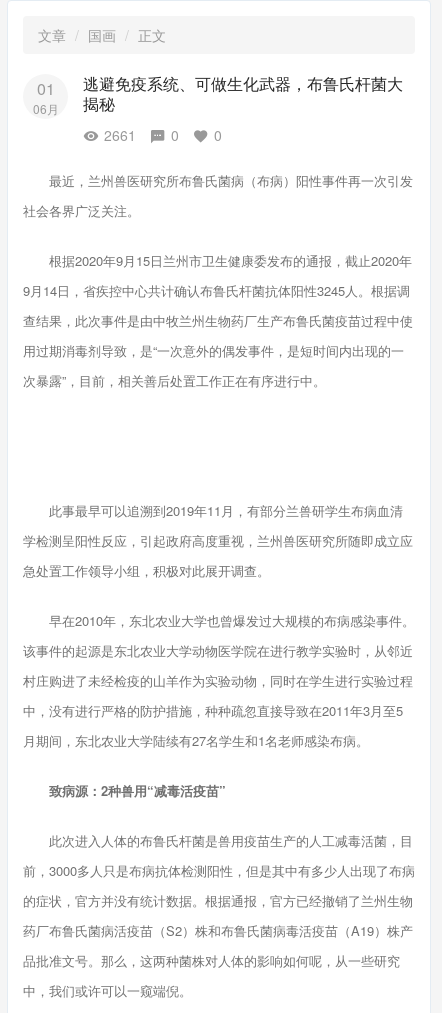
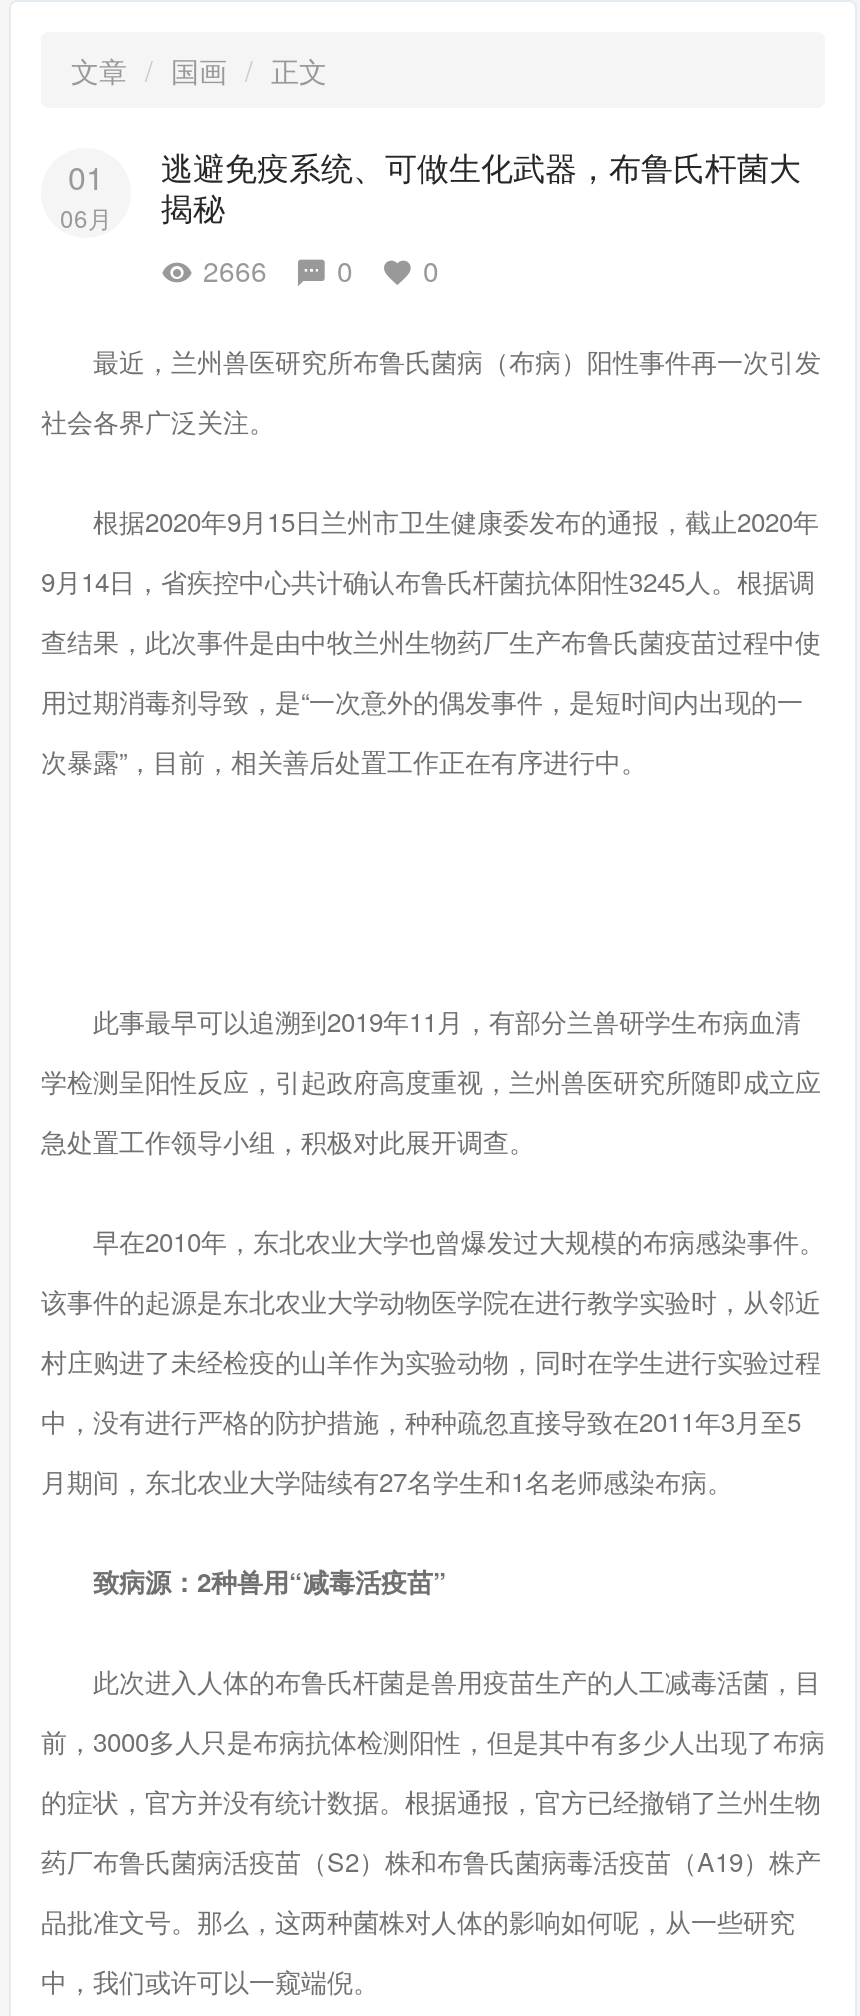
- 2661 0 0
+ 2666 0 0
